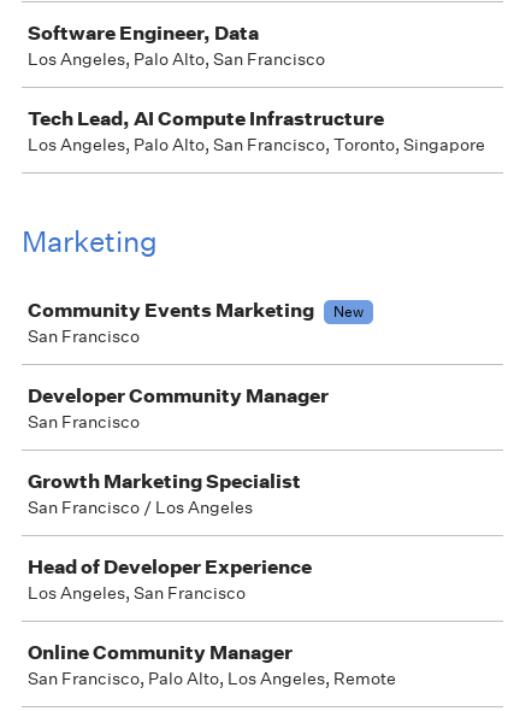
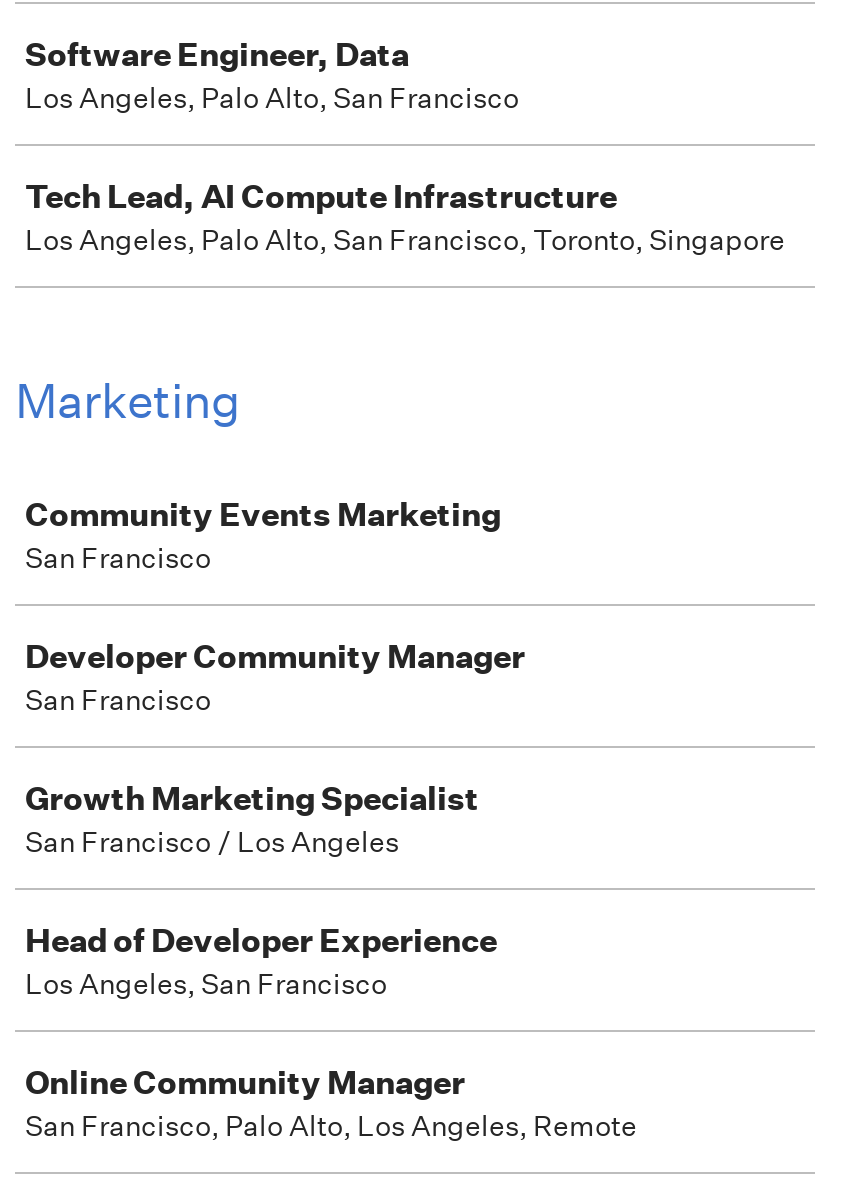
- New
